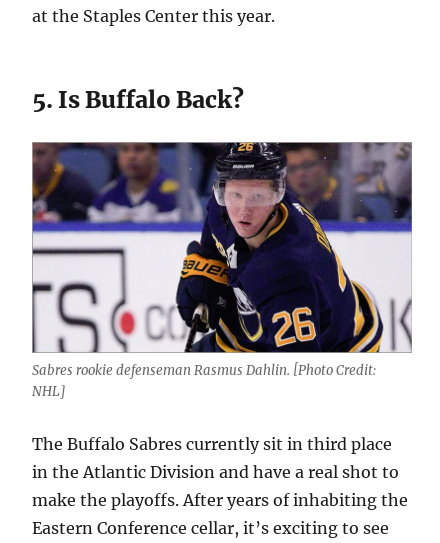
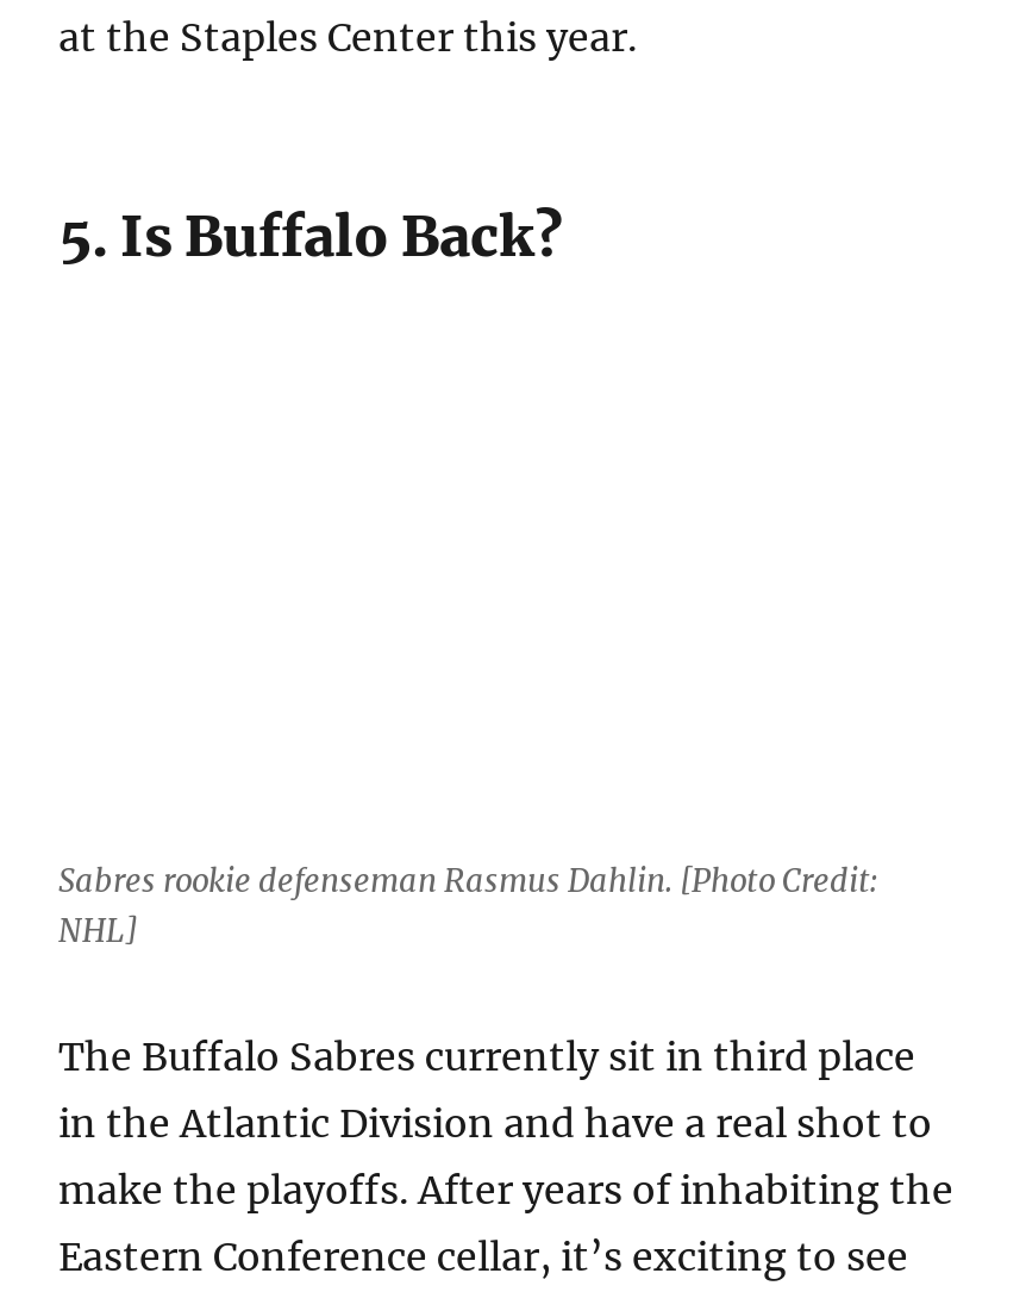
- [image]
